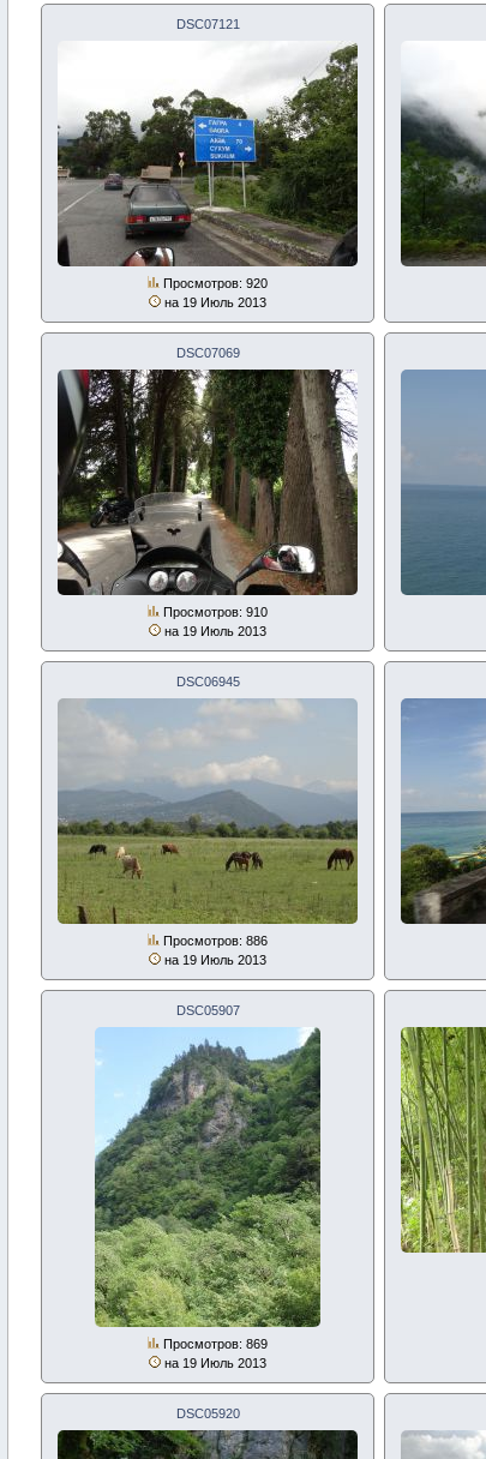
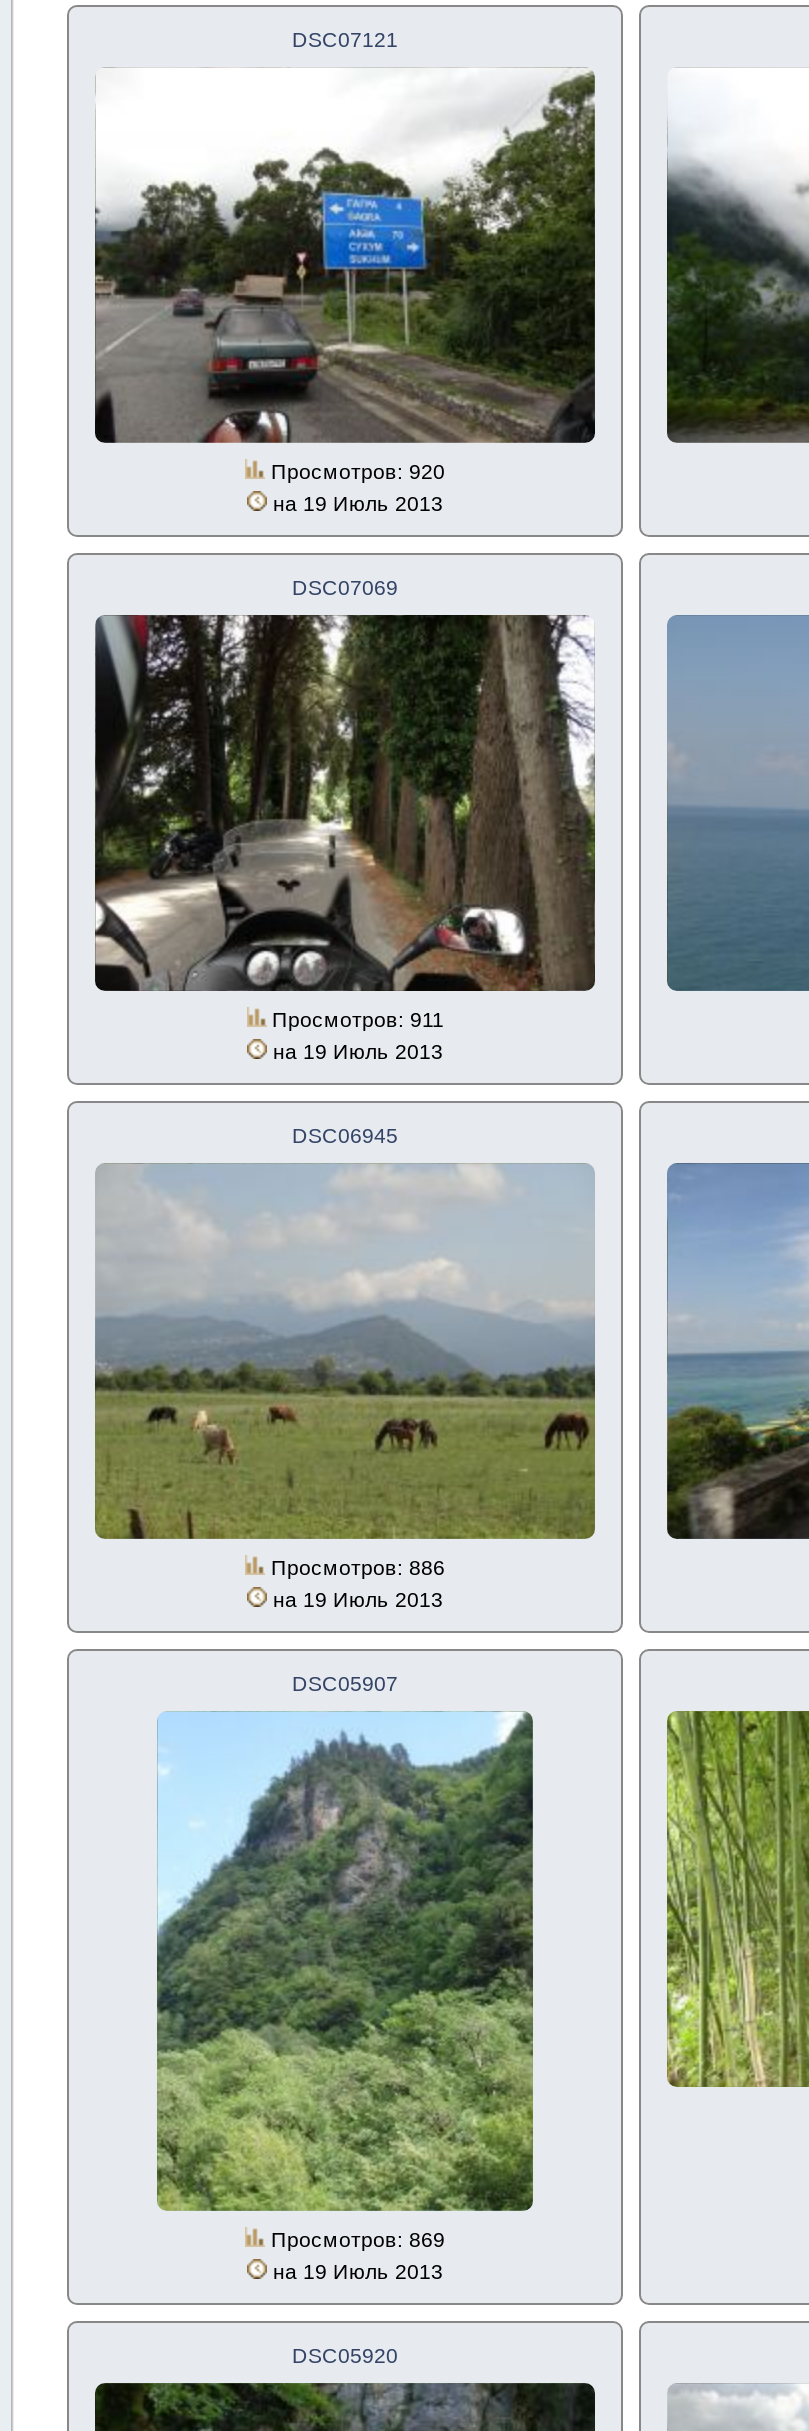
- Просмотров: 910
+ Просмотров: 911
